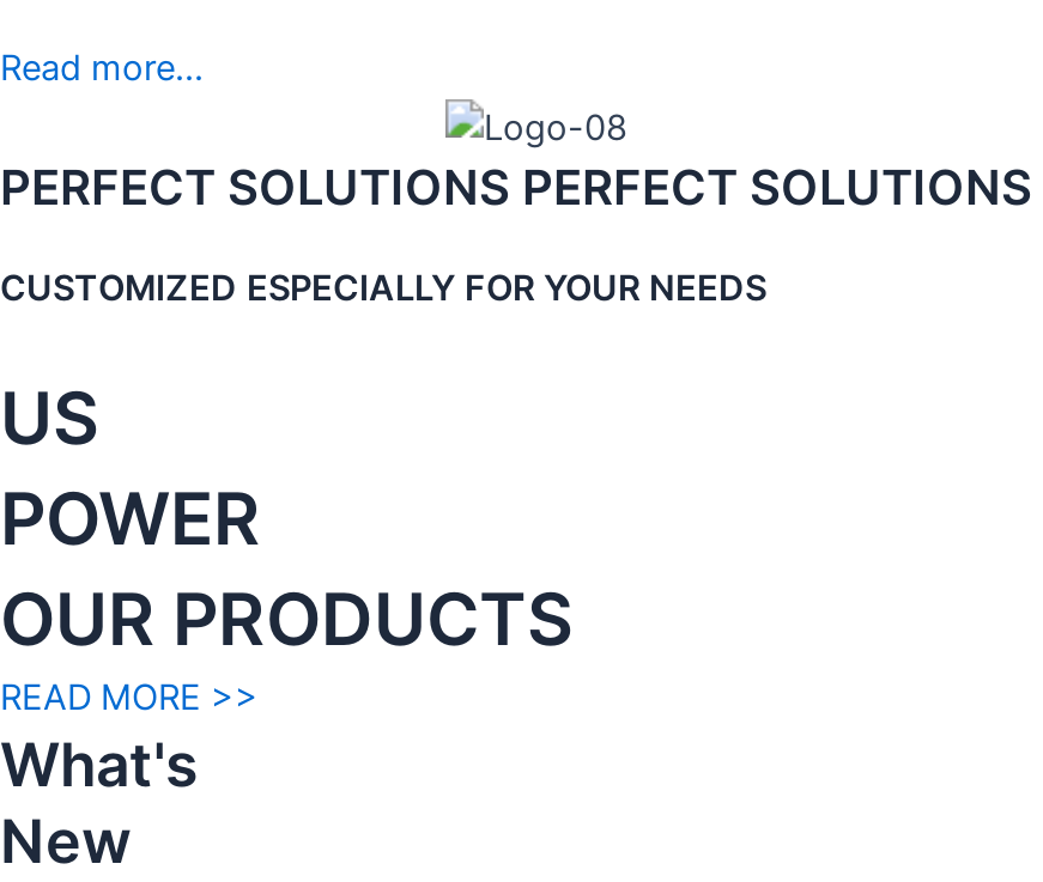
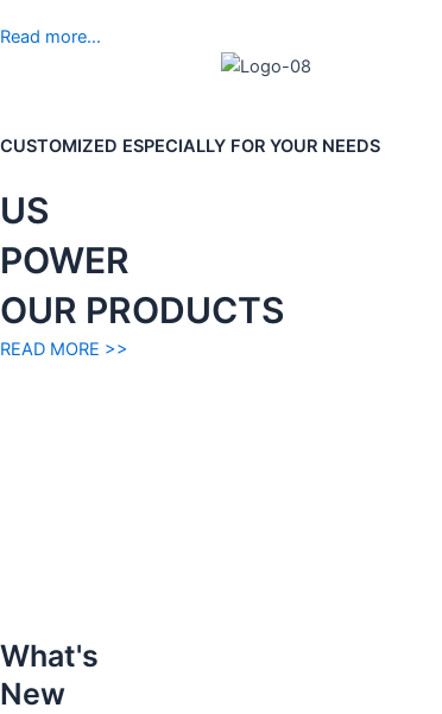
- PERFECT SOLUTIONS PERFECT SOLUTIONS
